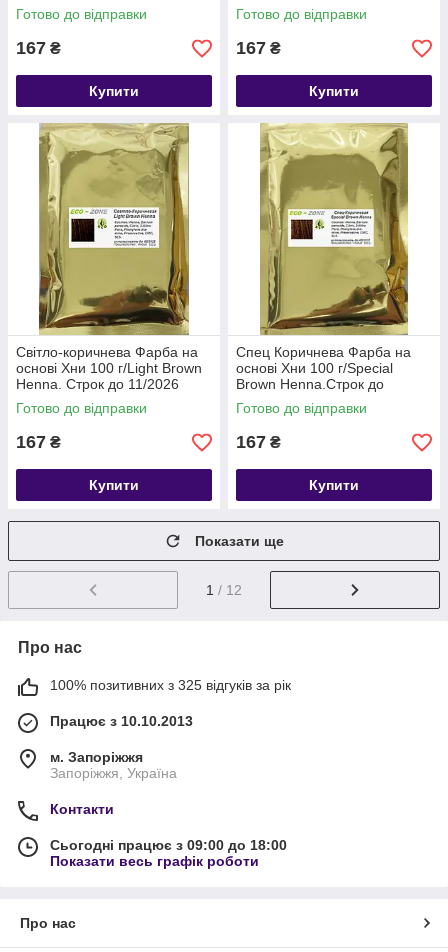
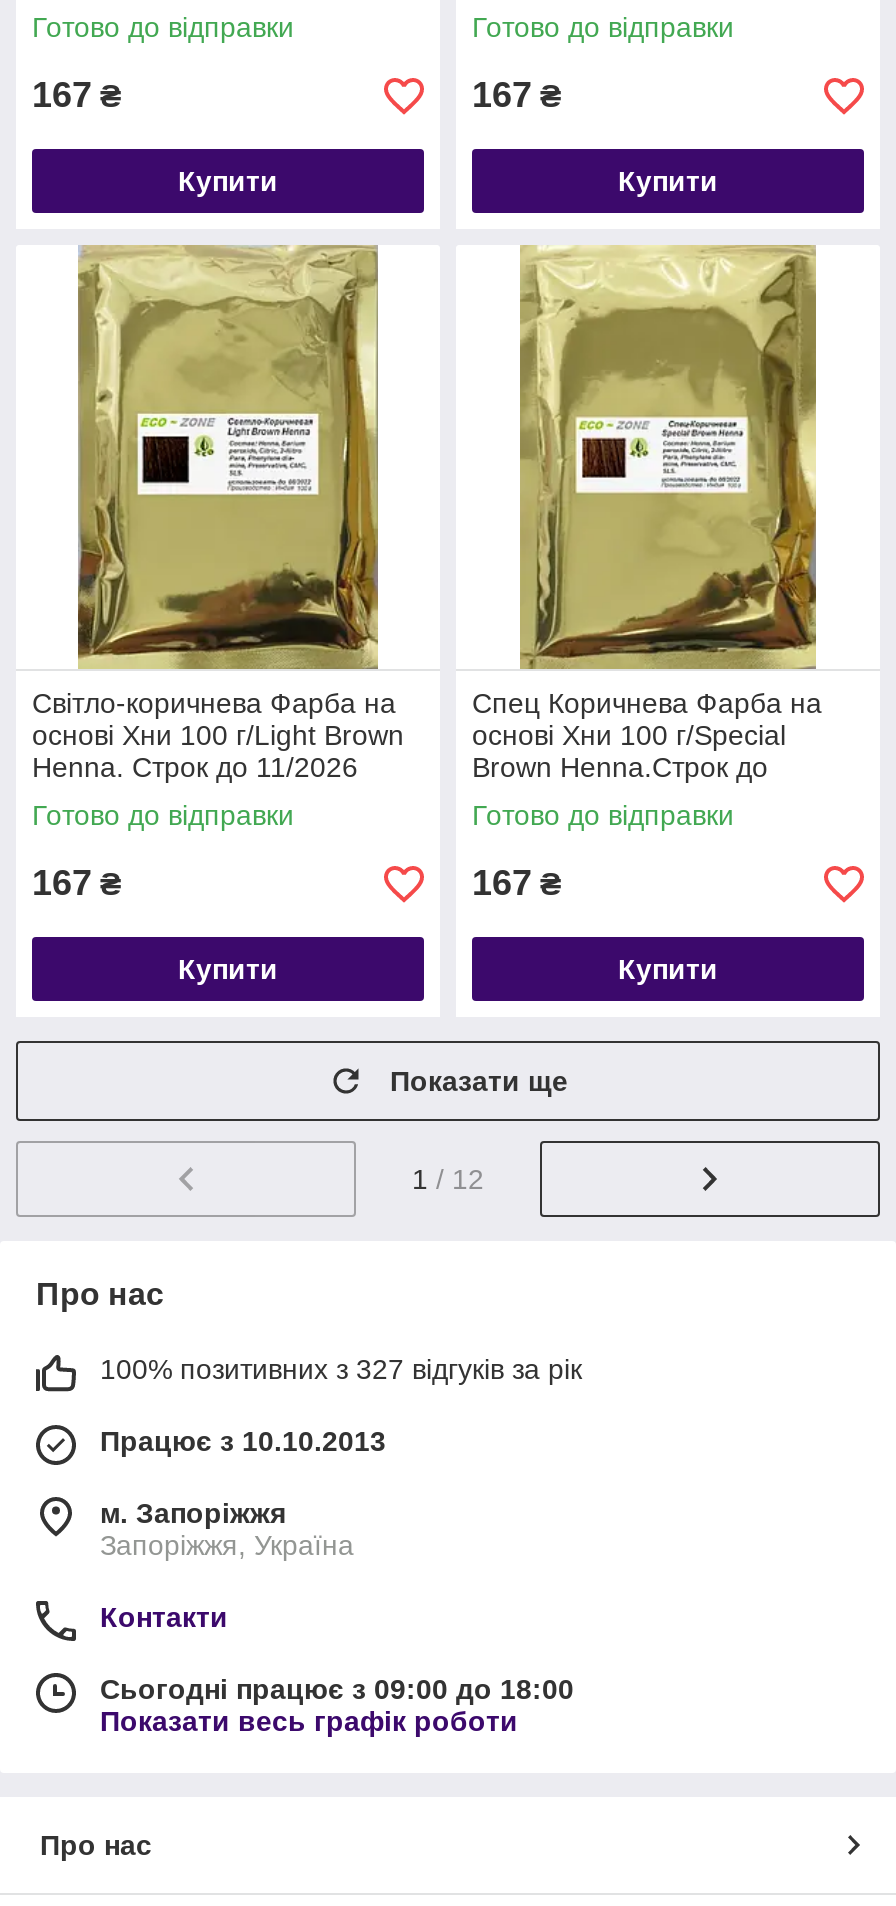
- 100% позитивних з 325 відгуків за рік
+ 100% позитивних з 327 відгуків за рік
